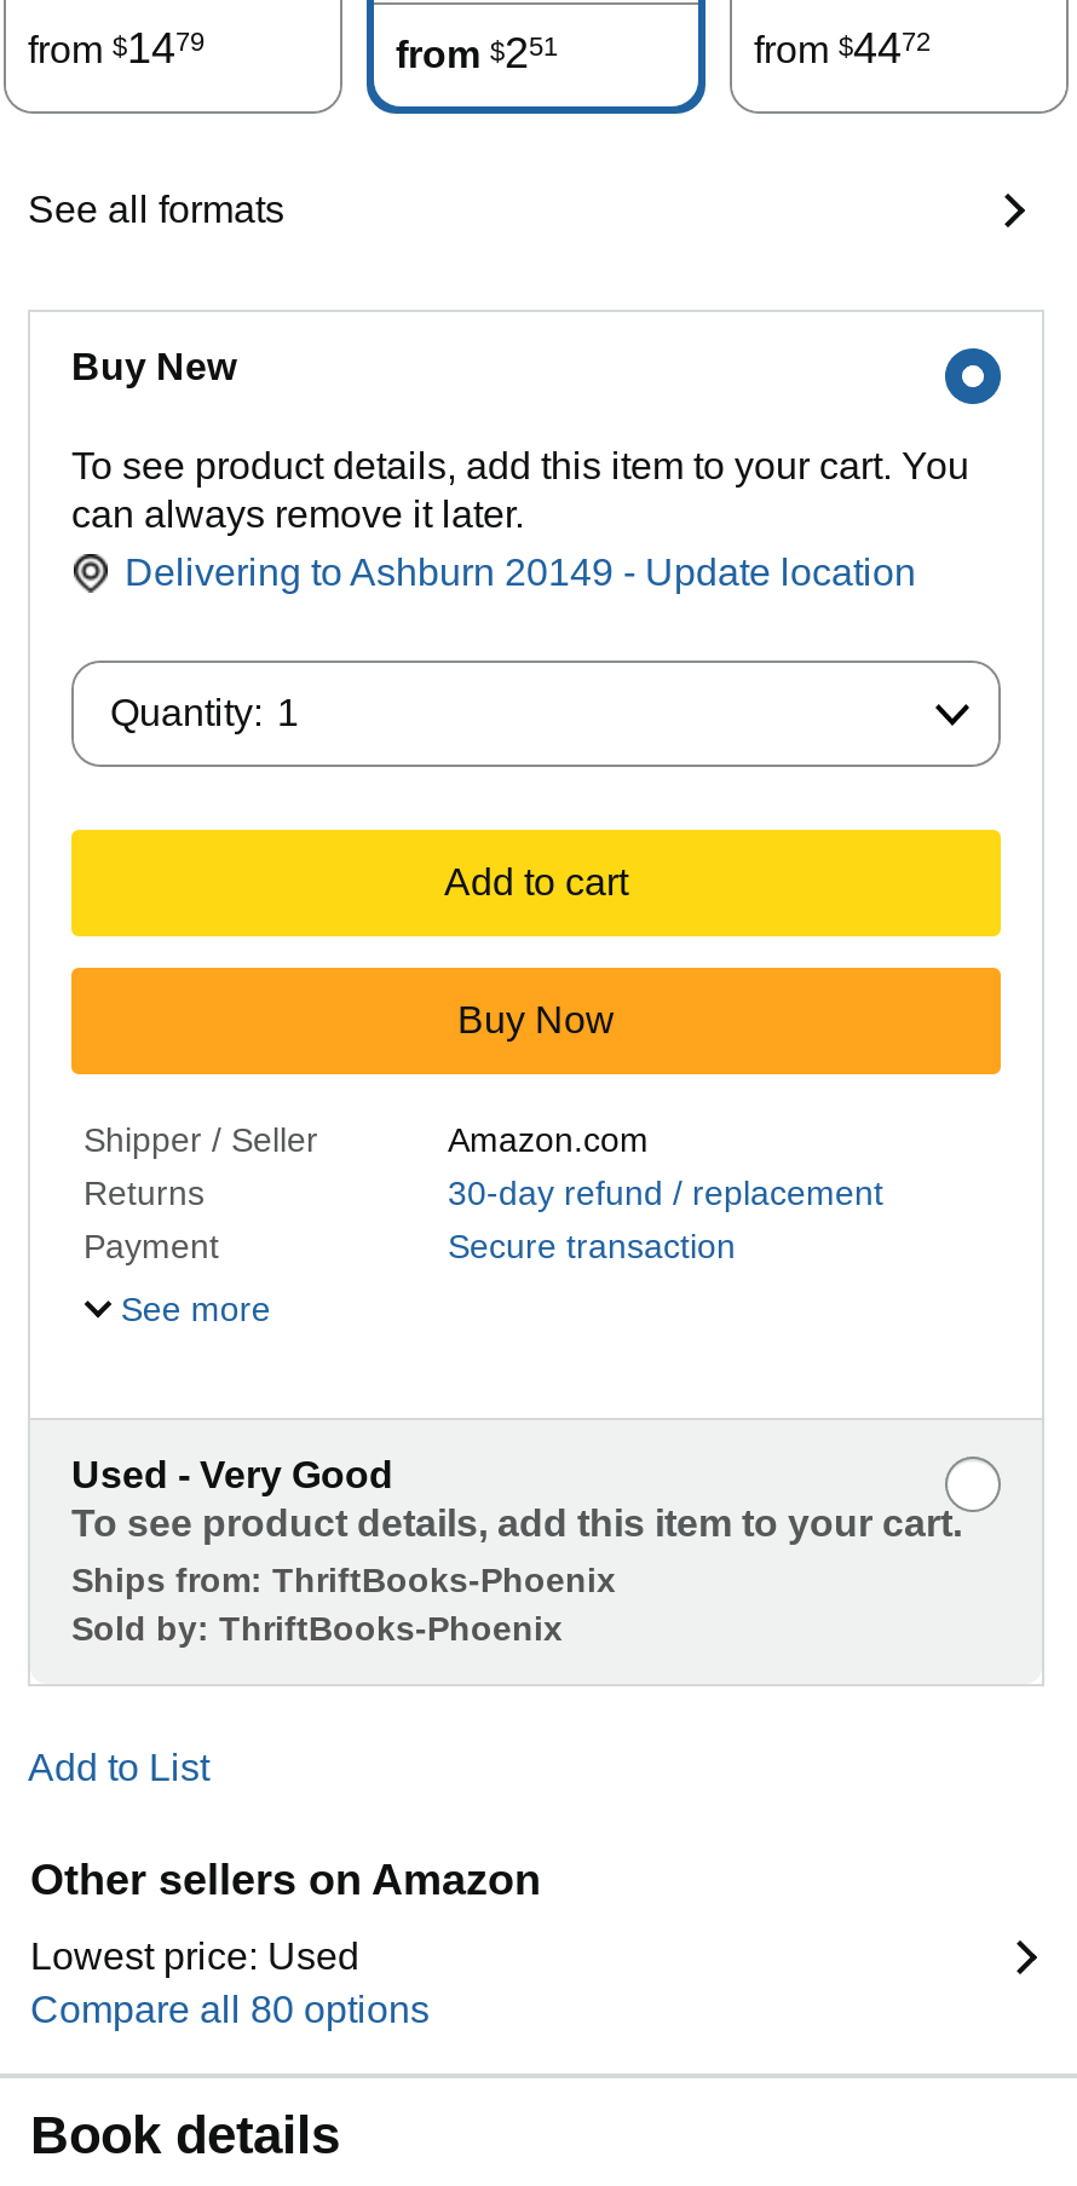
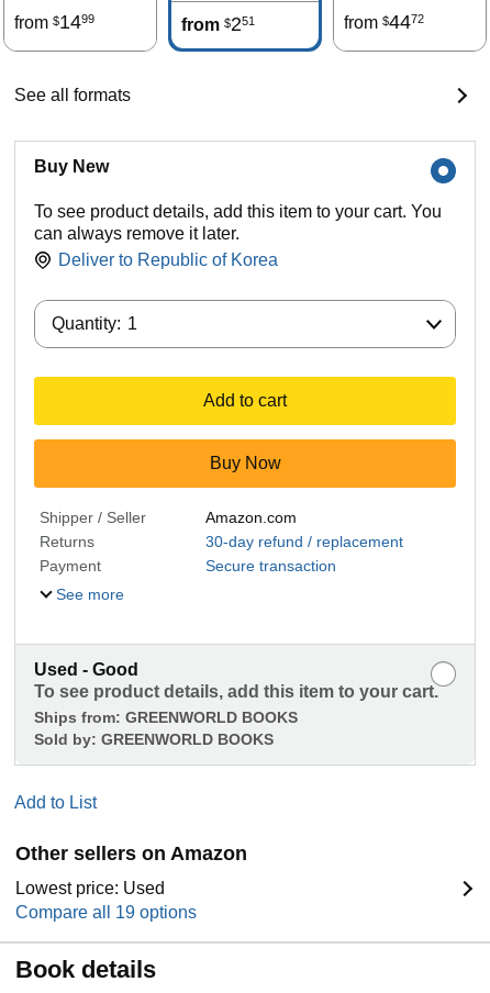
- from $1479
+ from $1499

- Delivering to Ashburn 20149 - Update location
+ Deliver to Republic of Korea

- Used - Very Good
+ Used - Good

- Ships from: ThriftBooks-Phoenix
- Sold by: ThriftBooks-Phoenix
+ Ships from: GREENWORLD BOOKS
+ Sold by: GREENWORLD BOOKS

- Compare all 80 options
+ Compare all 19 options
